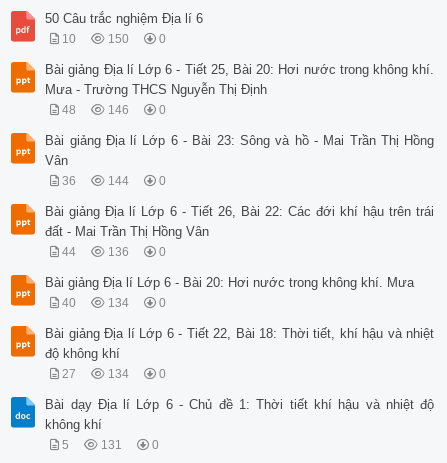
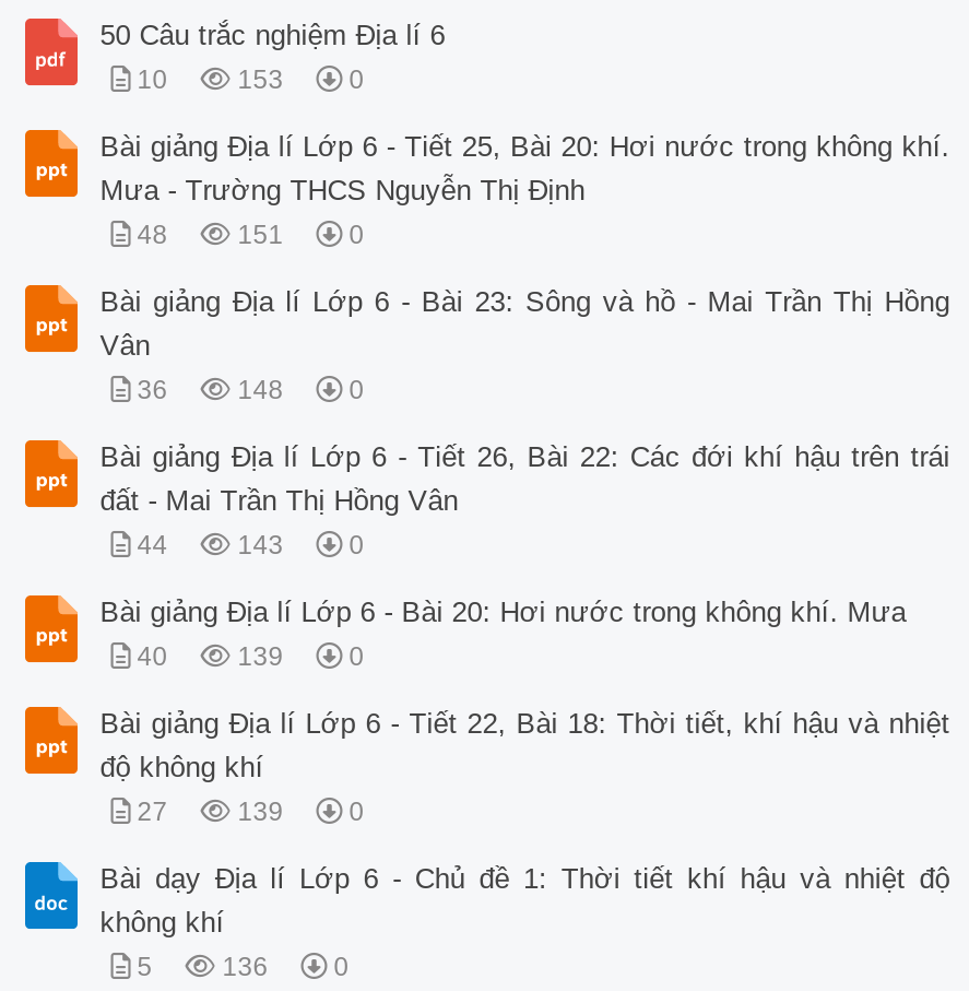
- 150
+ 153

- 146
+ 151

- 144
+ 148

- 136
+ 143

- 134
+ 139

- 134
+ 139

- 131
+ 136
